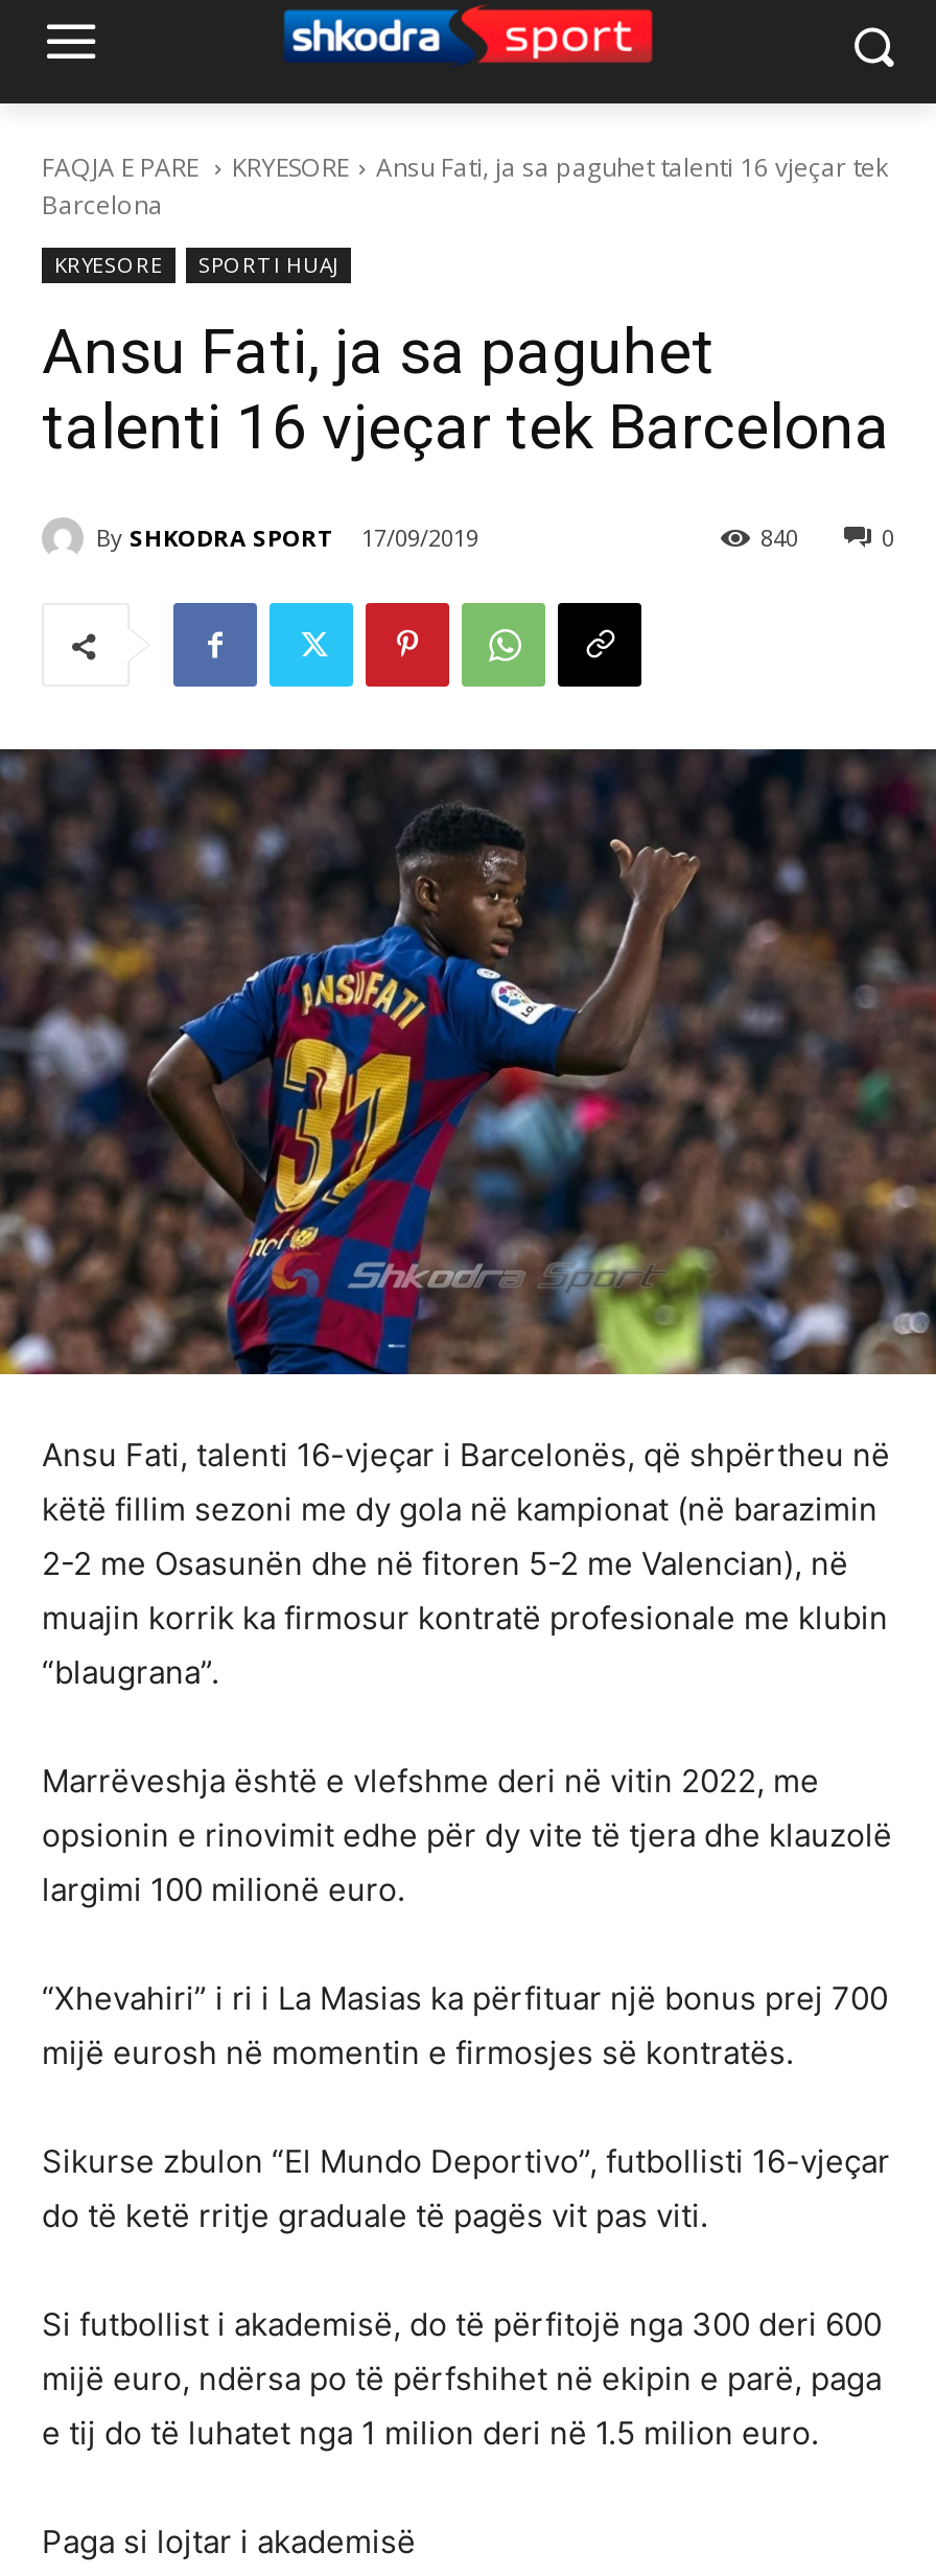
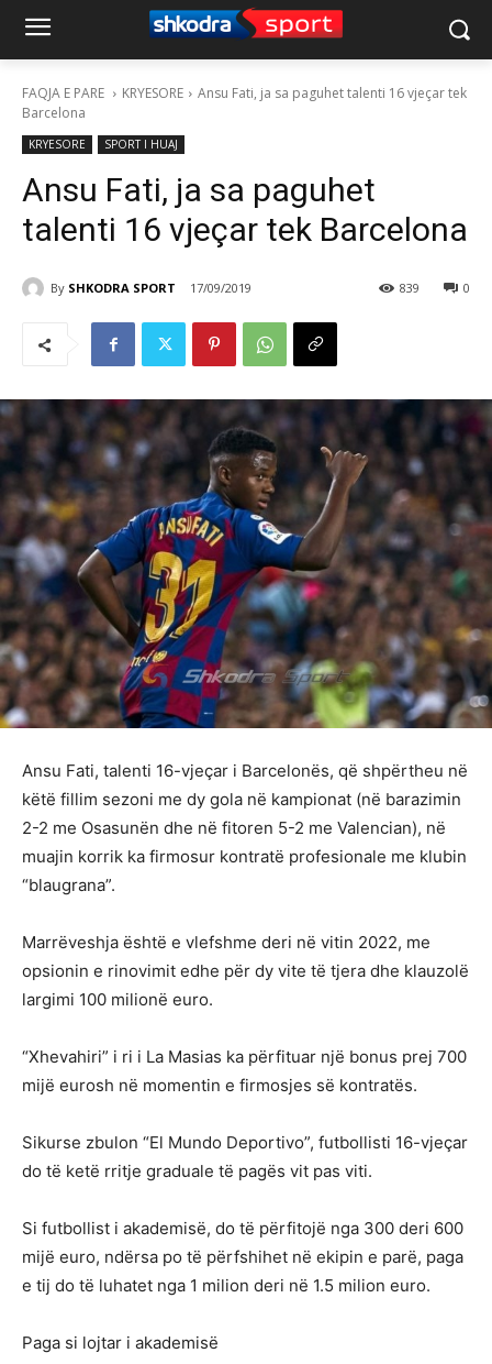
- 840
+ 839
